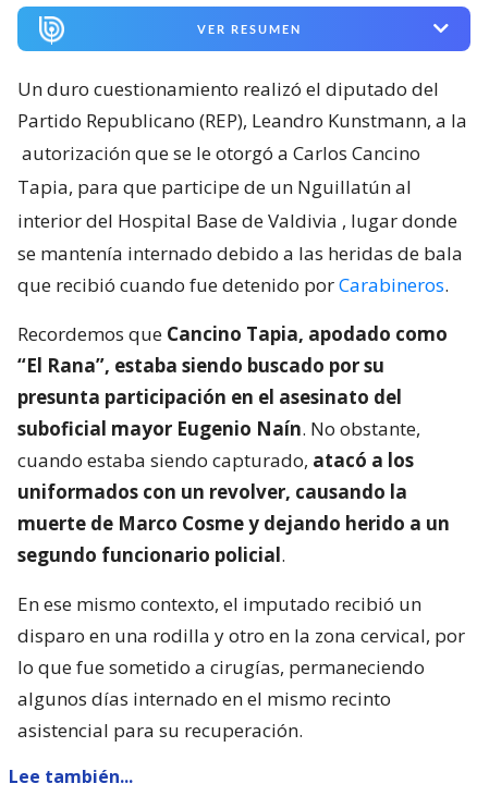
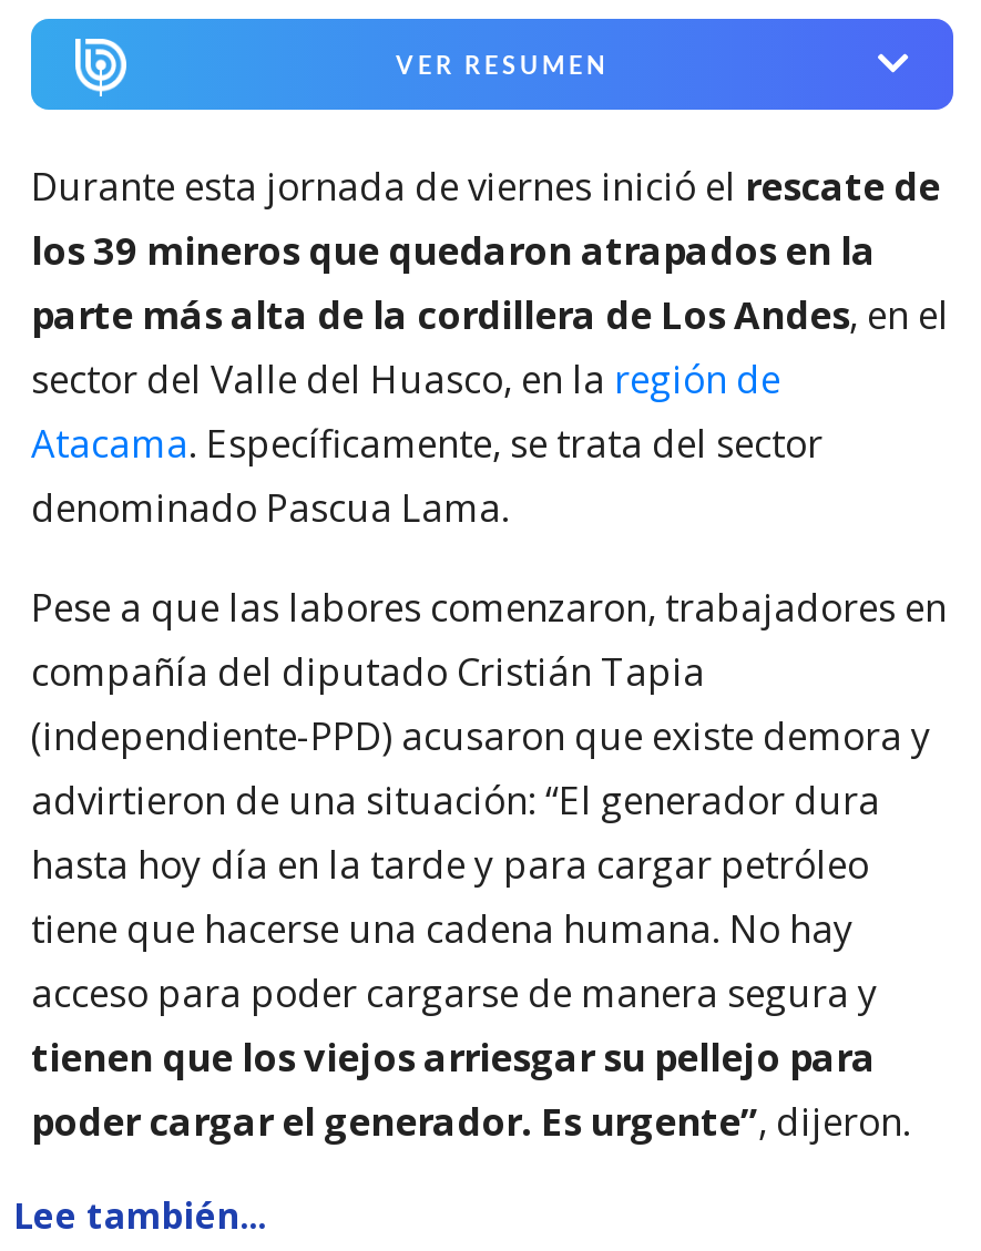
- Un duro cuestionamiento realizó el diputado del
- Partido Republicano (REP), Leandro Kunstmann, a la
- autorización que se le otorgó a Carlos Cancino
- Tapia, para que participe de un Nguillatún al
- interior del Hospital Base de Valdivia , lugar donde
- se mantenía internado debido a las heridas de bala
- que recibió cuando fue detenido por Carabineros.
- Recordemos que Cancino Tapia, apodado como
- “El Rana”, estaba siendo buscado por su
- presunta participación en el asesinato del
- suboficial mayor Eugenio Naín. No obstante,
- cuando estaba siendo capturado, atacó a los
- uniformados con un revolver, causando la
- muerte de Marco Cosme y dejando herido a un
- segundo funcionario policial.
- En ese mismo contexto, el imputado recibió un
- disparo en una rodilla y otro en la zona cervical, por
- lo que fue sometido a cirugías, permaneciendo
- algunos días internado en el mismo recinto
- asistencial para su recuperación.
+ Durante esta jornada de viernes inició el rescate de
+ los 39 mineros que quedaron atrapados en la
+ parte más alta de la cordillera de Los Andes, en el
+ sector del Valle del Huasco, en la región de
+ Atacama. Específicamente, se trata del sector
+ denominado Pascua Lama.
+ Pese a que las labores comenzaron, trabajadores en
+ compañía del diputado Cristián Tapia
+ (independiente-PPD) acusaron que existe demora y
+ advirtieron de una situación: “El generador dura
+ hasta hoy día en la tarde y para cargar petróleo
+ tiene que hacerse una cadena humana. No hay
+ acceso para poder cargarse de manera segura y
+ tienen que los viejos arriesgar su pellejo para
+ poder cargar el generador. Es urgente”, dijeron.
